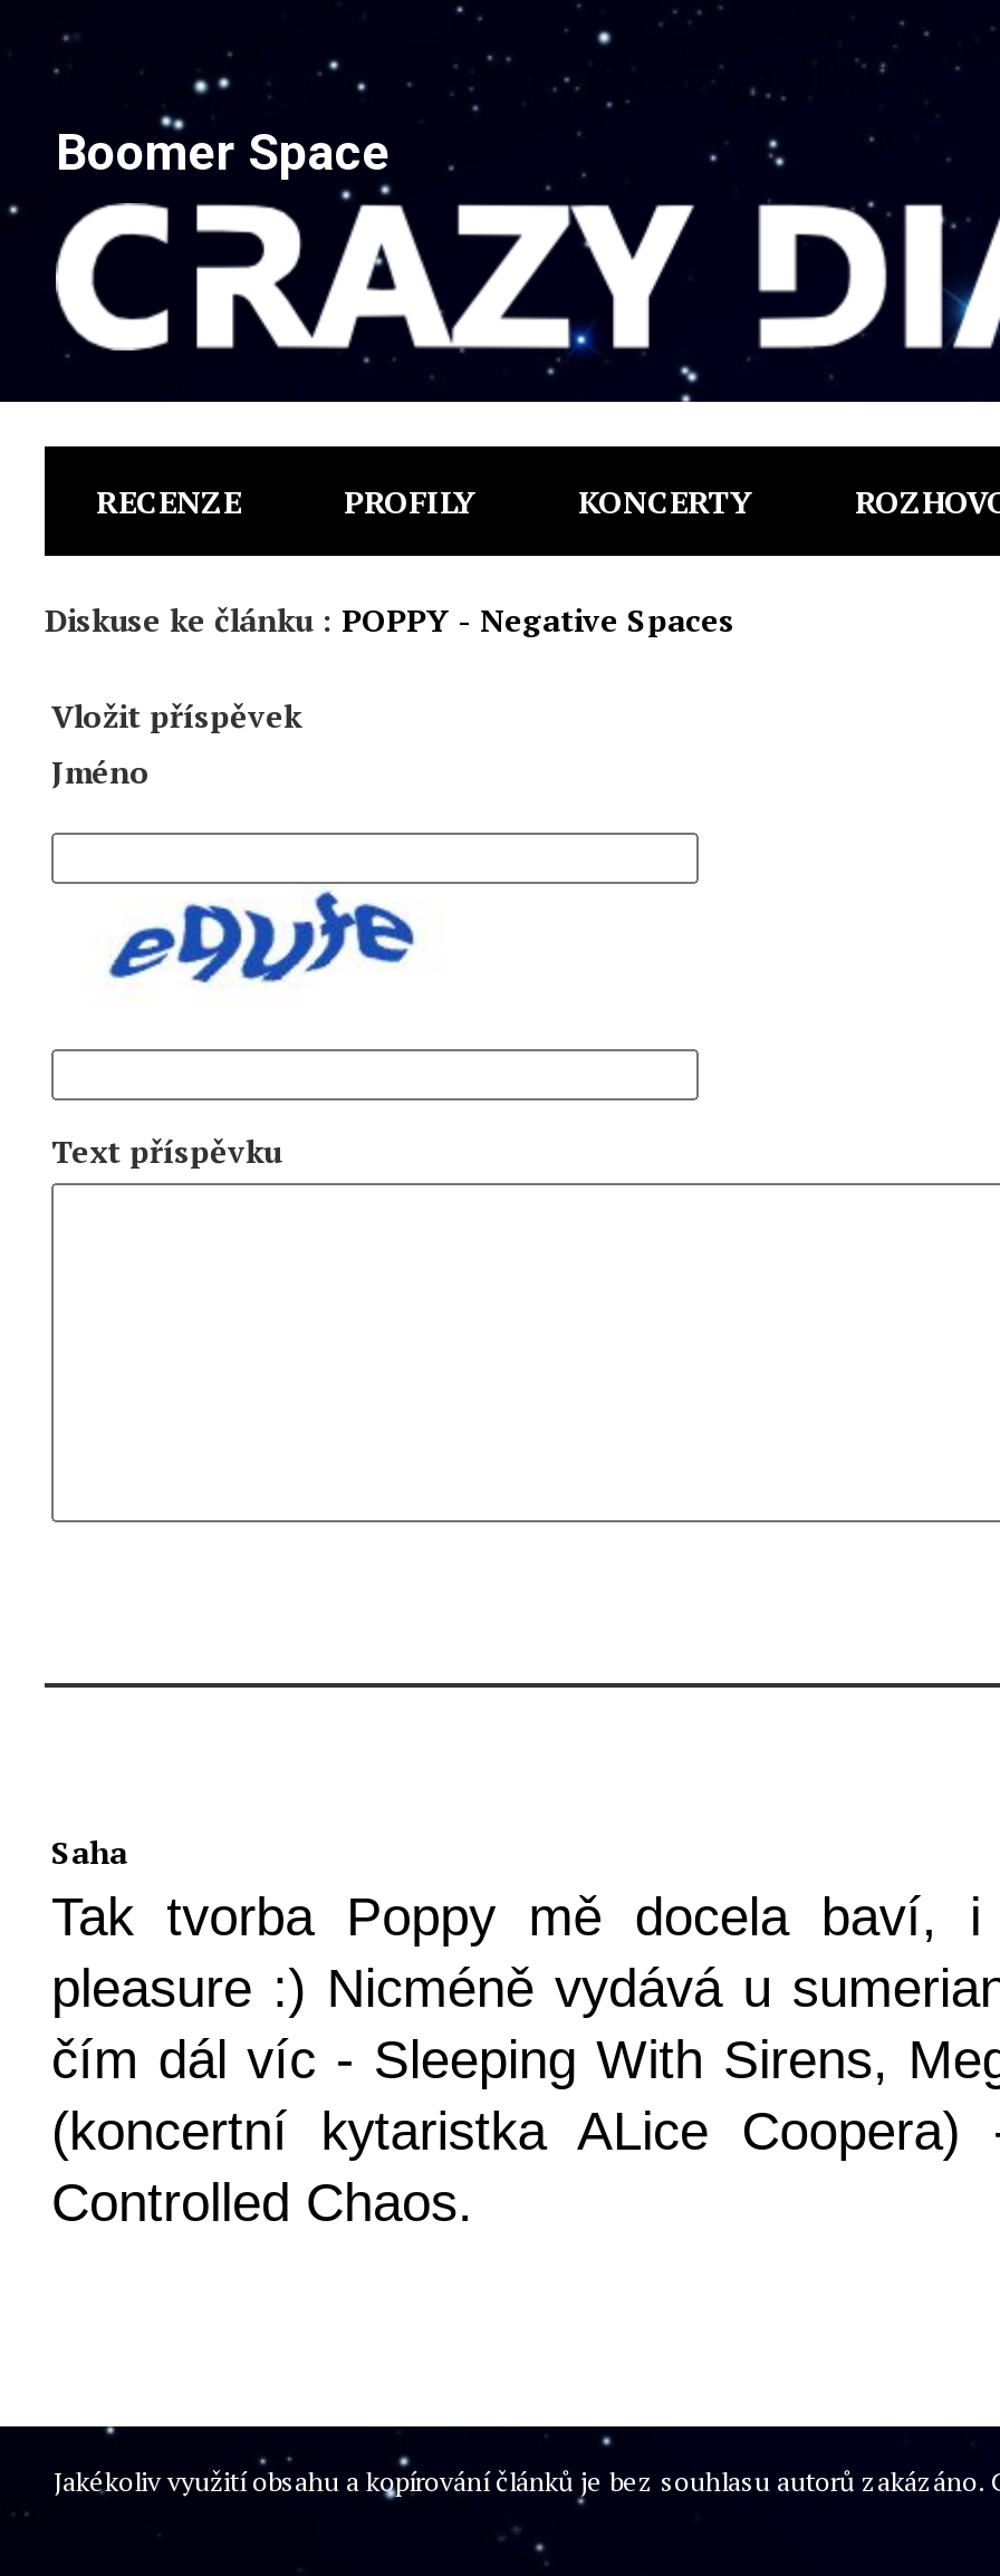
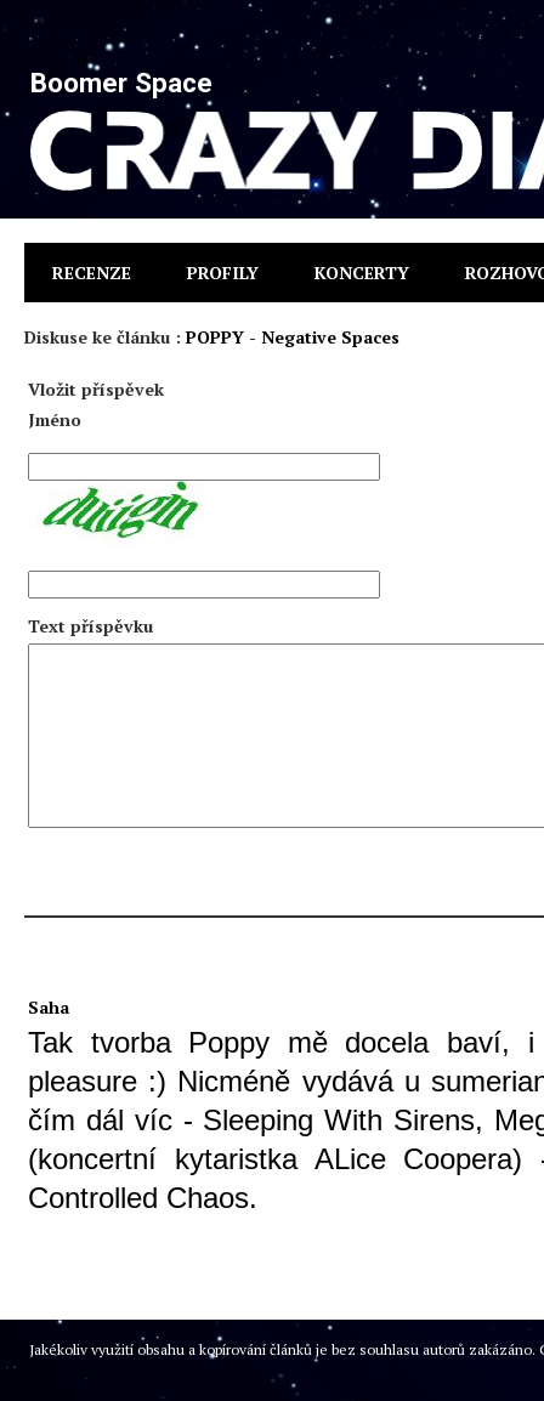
- [image]
+ [image]
